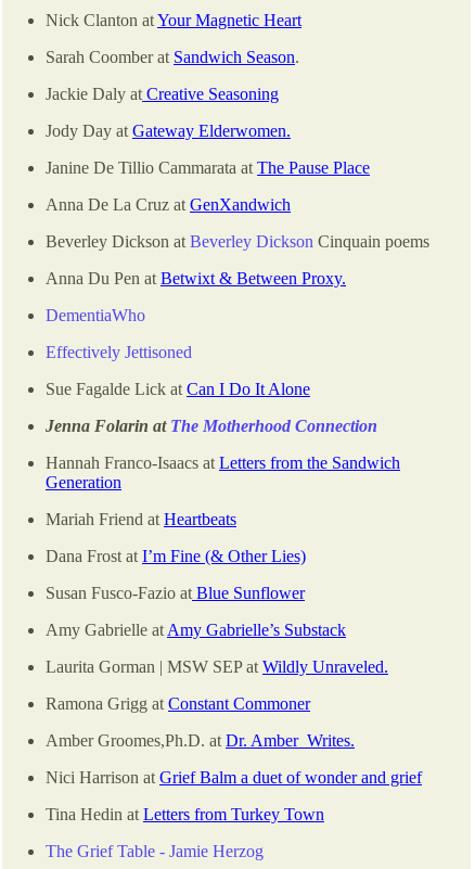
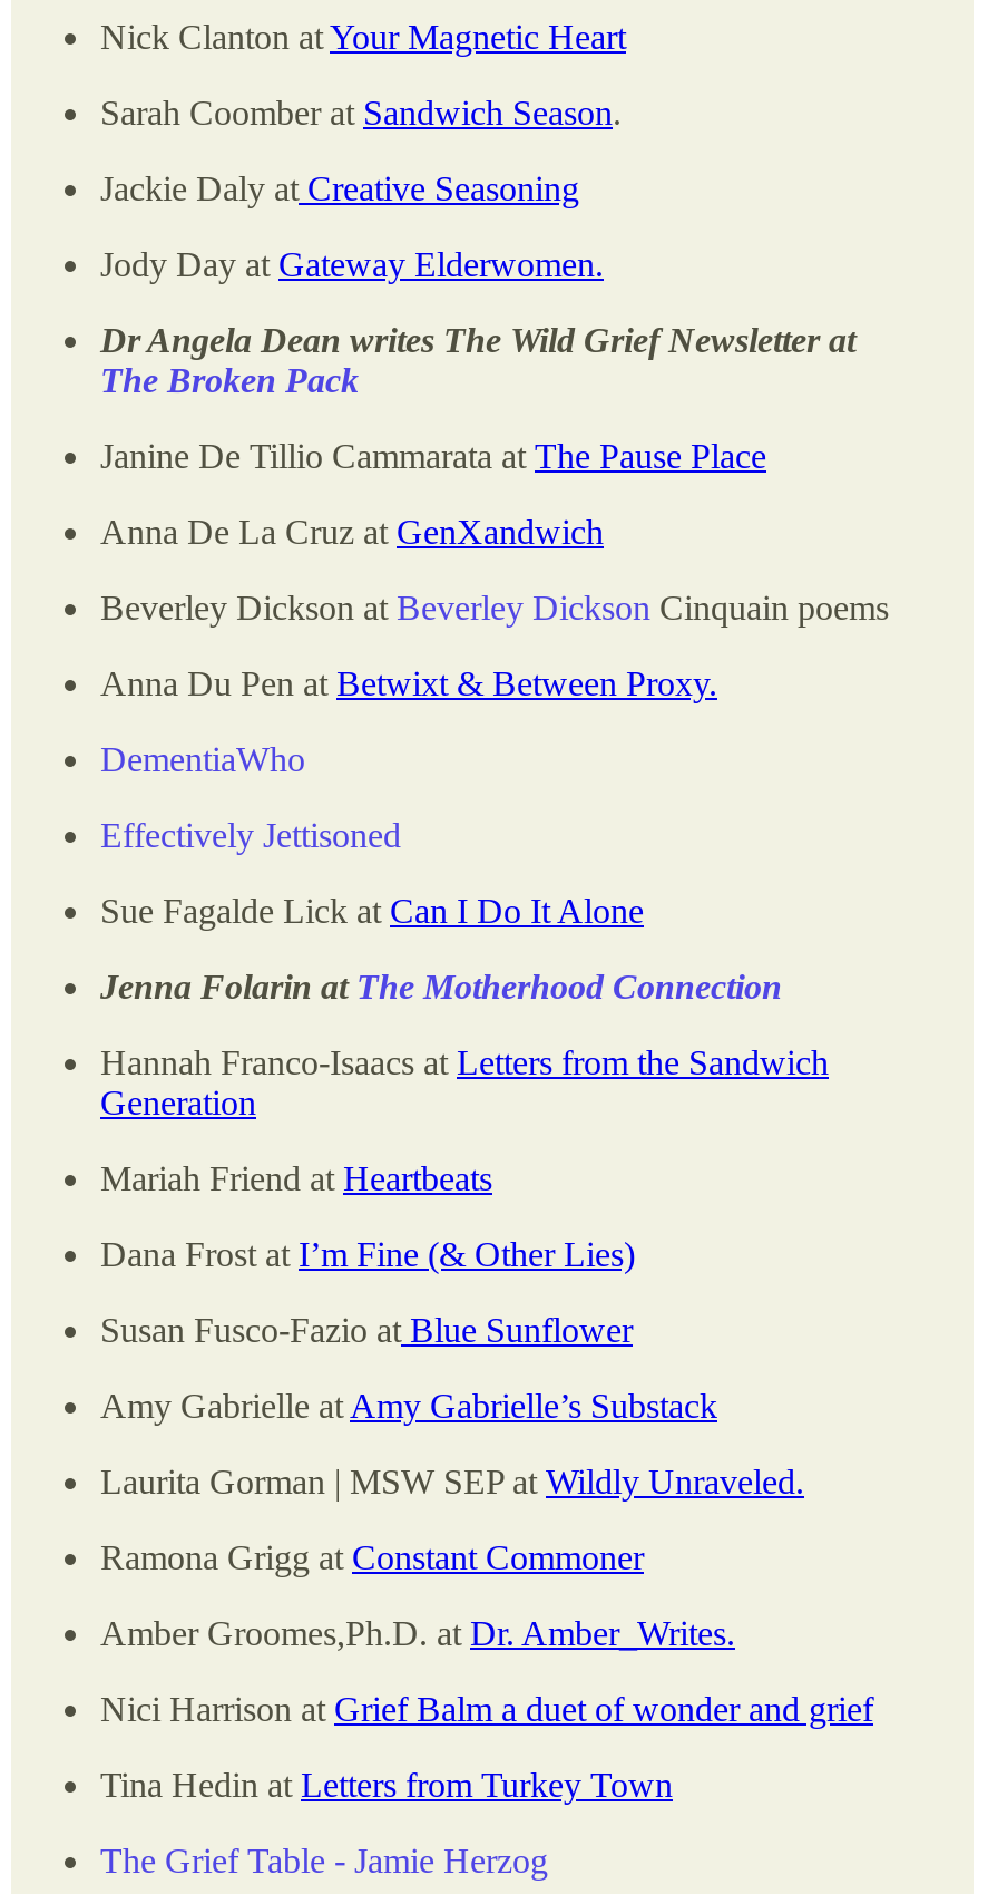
+ Dr Angela Dean writes The Wild Grief Newsletter at
+ The Broken Pack
